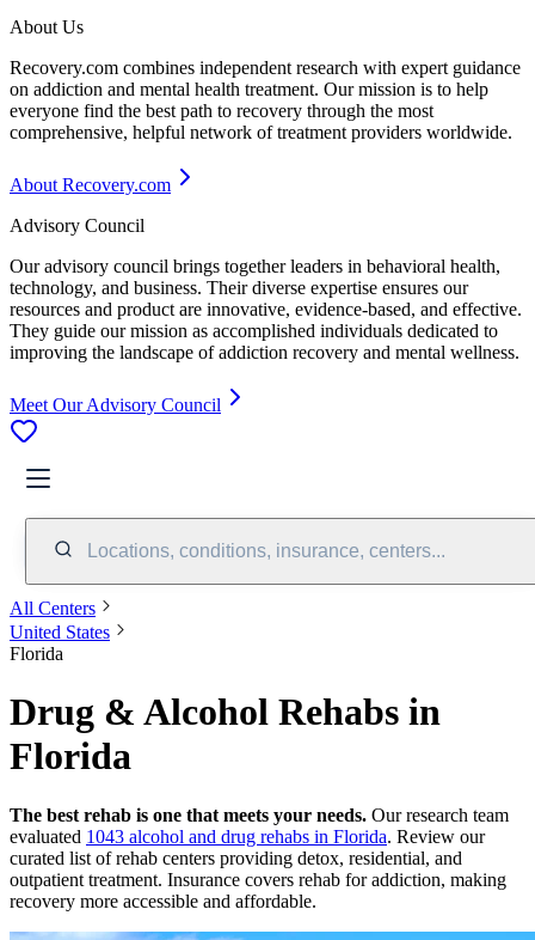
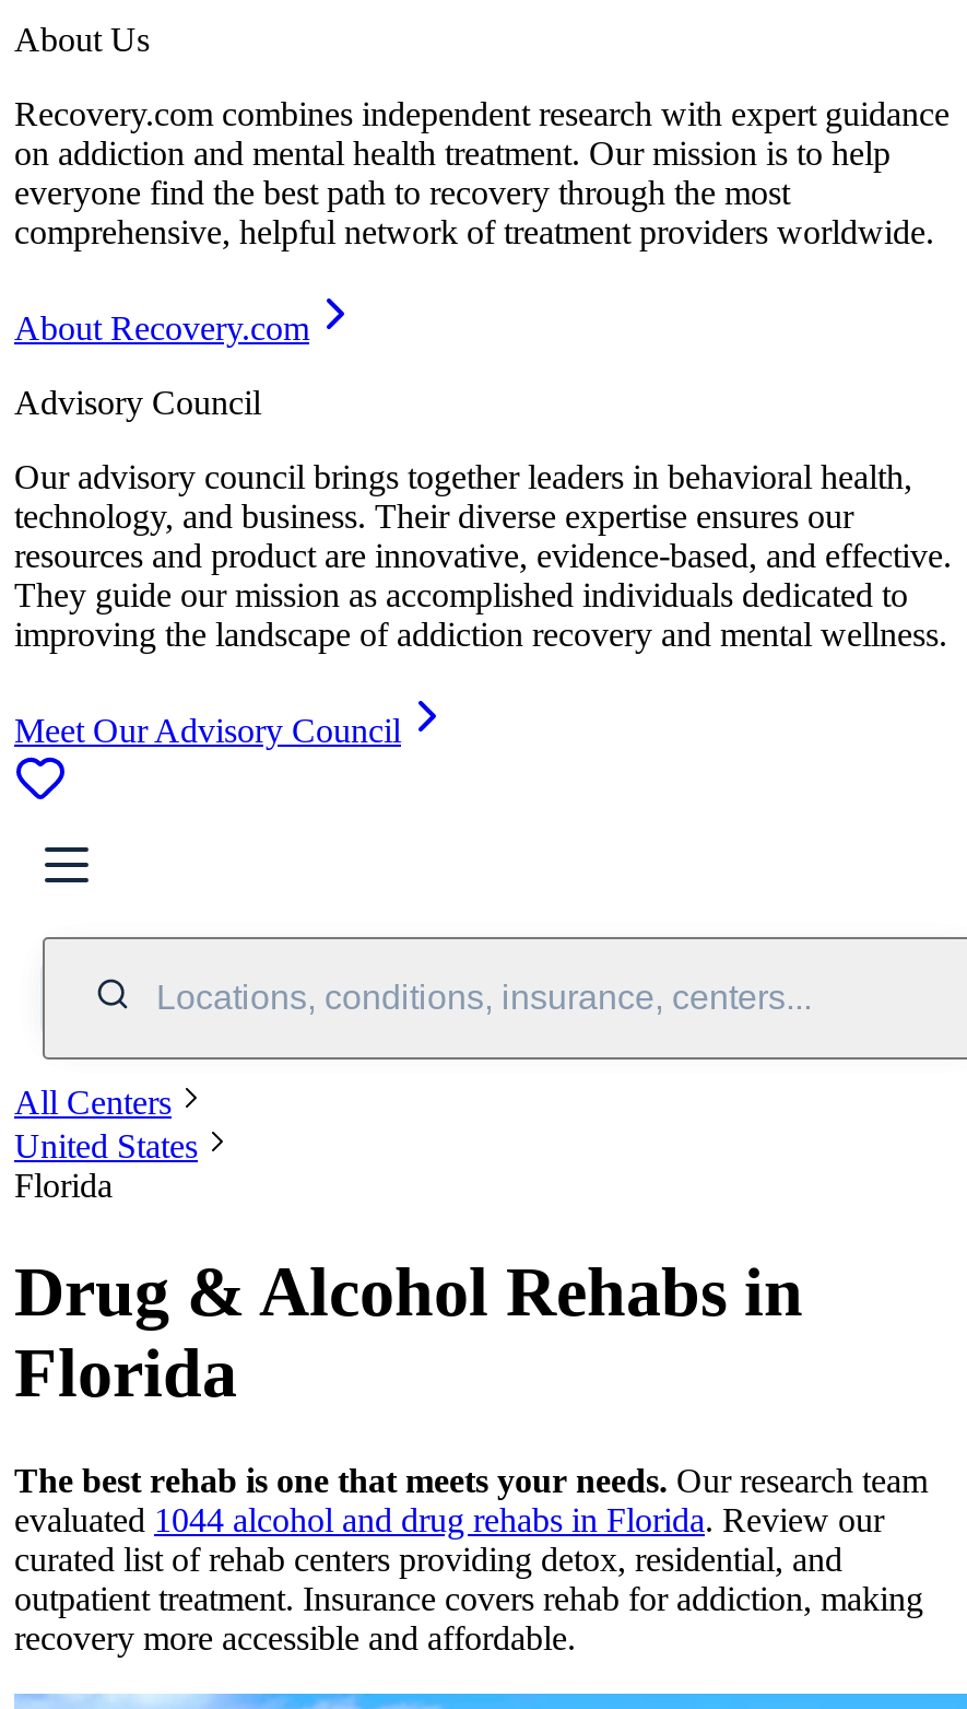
- evaluated 1043 alcohol and drug rehabs in Florida. Review our
+ evaluated 1044 alcohol and drug rehabs in Florida. Review our
